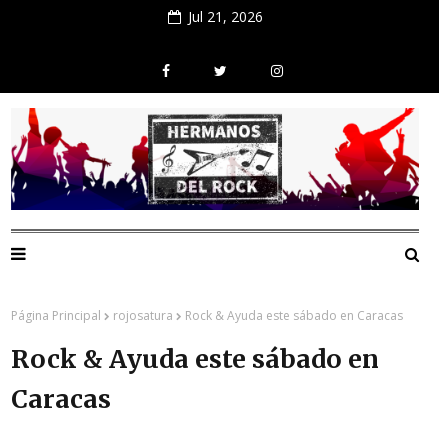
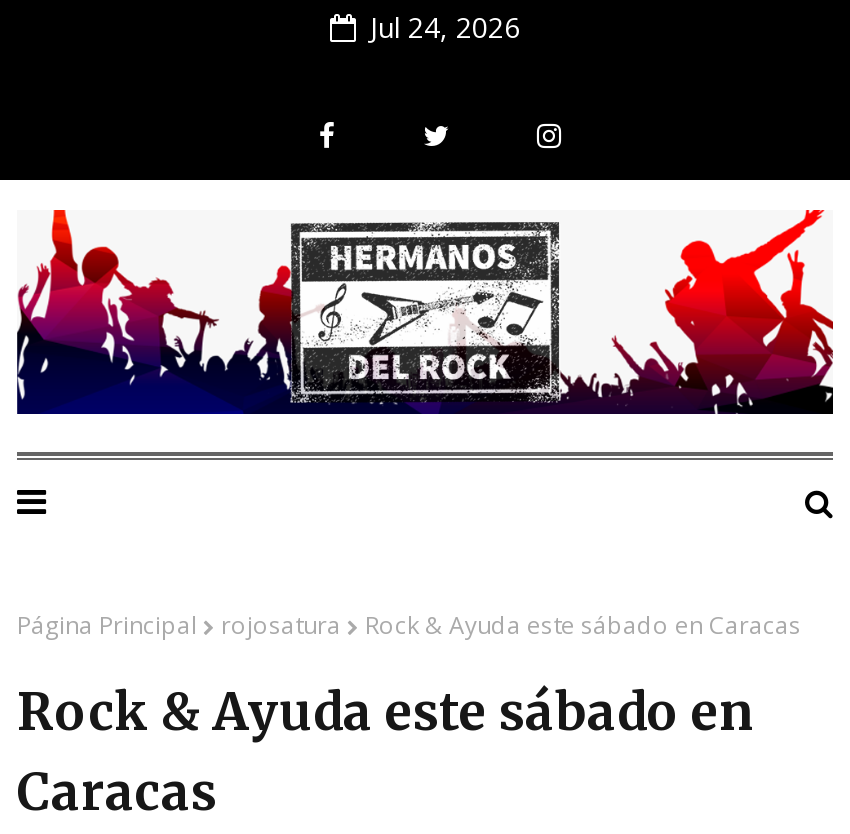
- Jul 21, 2026
+ Jul 24, 2026
